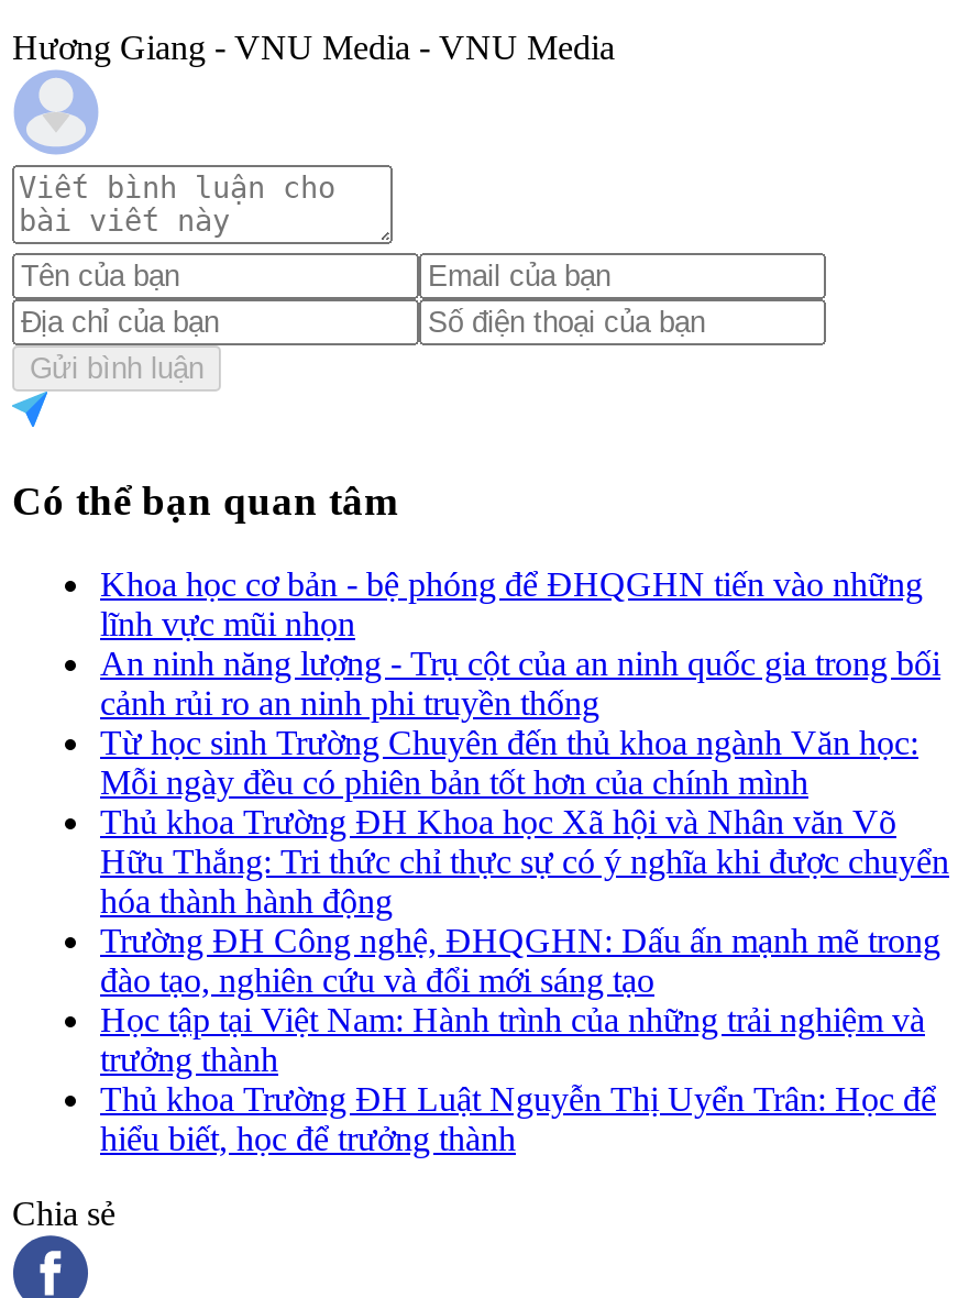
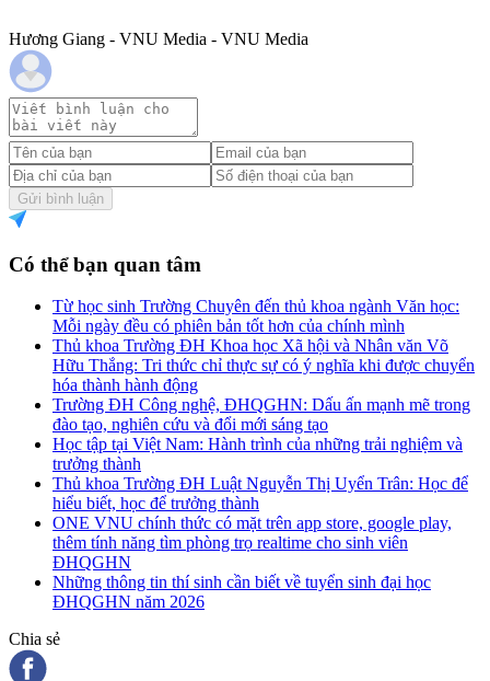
- Khoa học cơ bản - bệ phóng để ĐHQGHN tiến vào những
- lĩnh vực mũi nhọn
- An ninh năng lượng - Trụ cột của an ninh quốc gia trong bối
- cảnh rủi ro an ninh phi truyền thống

moved up: Từ học sinh Trường Chuyên đến thủ khoa ngành Văn học: | Mỗi ngày đều có phiên bản tốt hơn của chính mình | Thủ khoa Trường ĐH Khoa học Xã hội và Nhân văn Võ | ... | Thủ khoa Trường ĐH Luật Nguyễn Thị Uyển Trân: Học để | hiểu biết, học để trưởng thành

+ ONE VNU chính thức có mặt trên app store, google play,
+ thêm tính năng tìm phòng trọ realtime cho sinh viên
+ ĐHQGHN
+ Những thông tin thí sinh cần biết về tuyển sinh đại học
+ ĐHQGHN năm 2026
